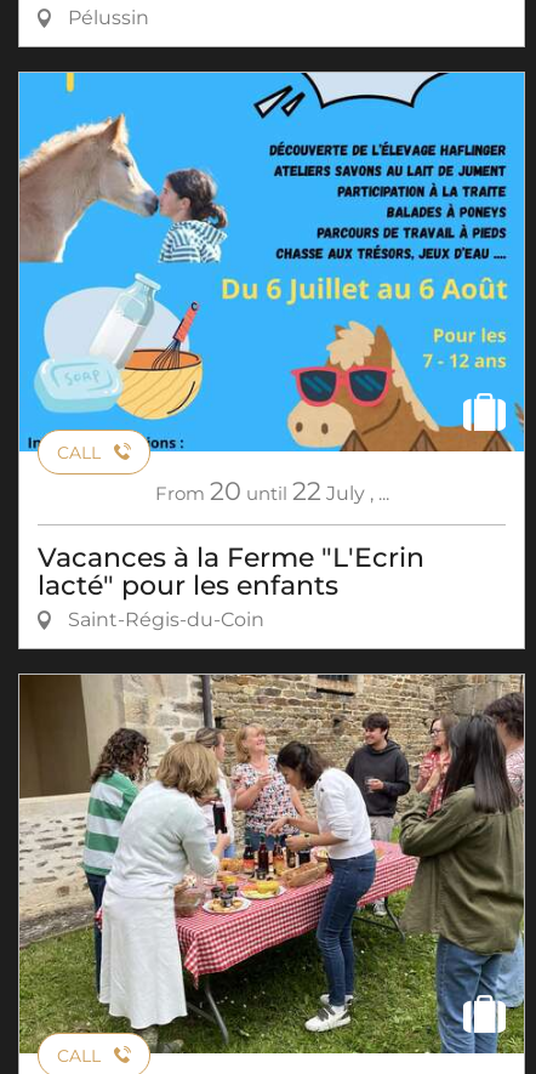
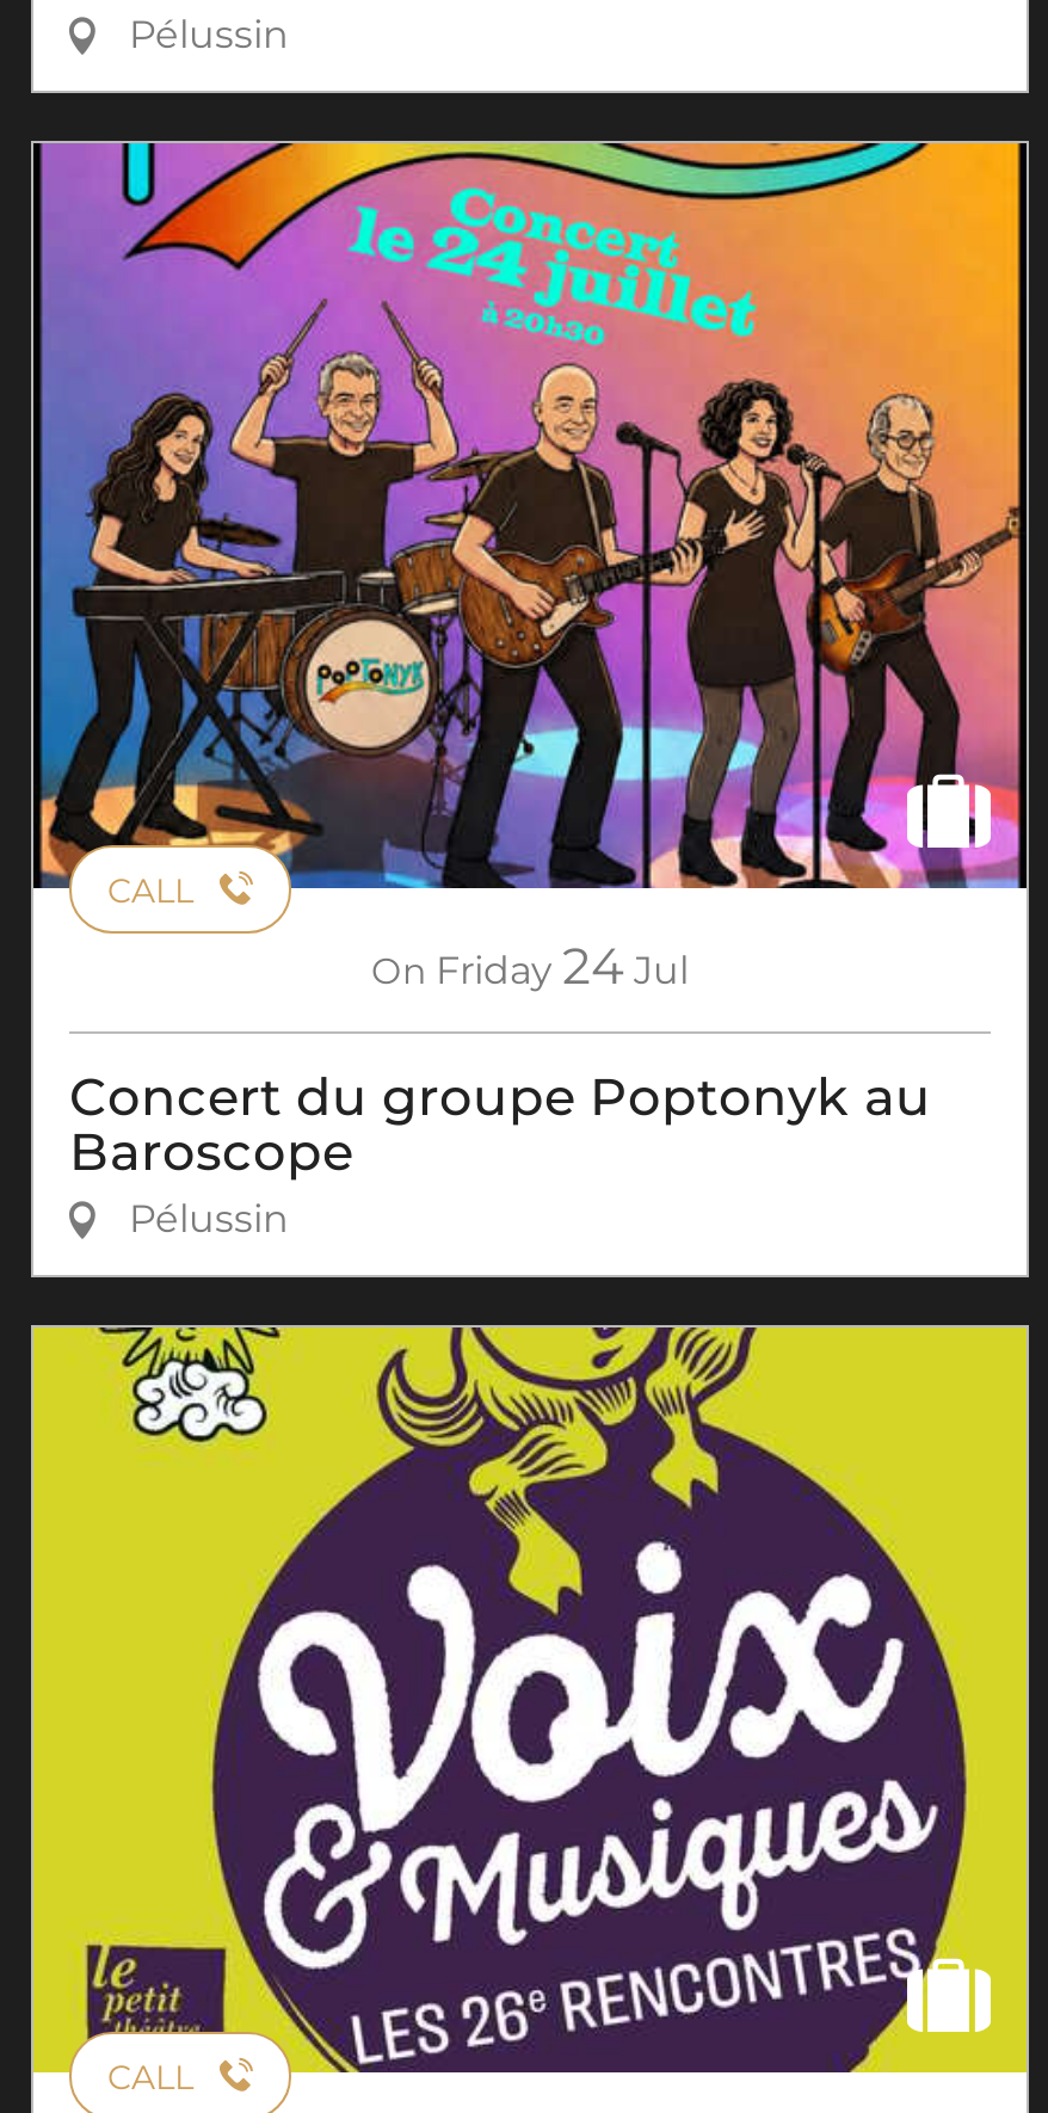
- [image]
- From 20 until 22 July,...
+ [image]
+ On Friday 24 Jul

- Vacances à la Ferme "L'Ecrin
- lacté" pour les enfants
- Saint-Régis-du-Coin
+ Concert du groupe Poptonyk au
+ Baroscope
+ Pélussin

- [image]
+ [image]
